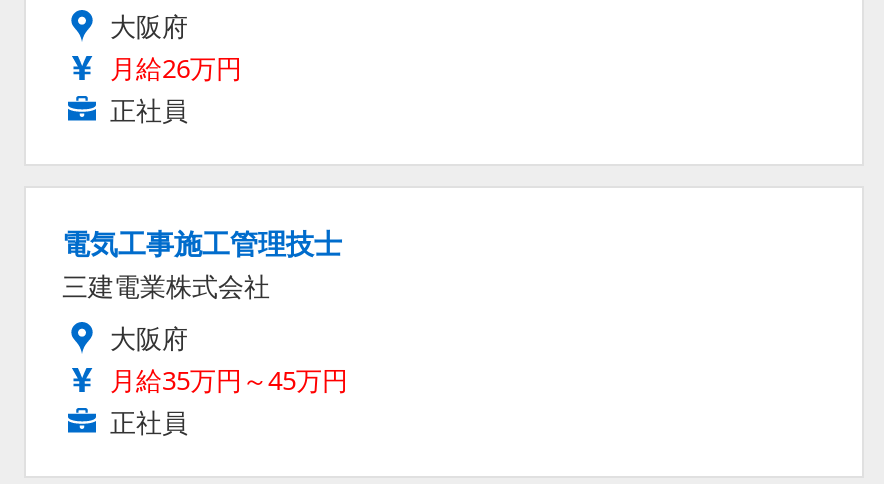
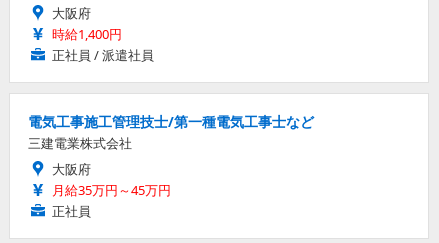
- 月給26万円
- 正社員
+ 時給1,400円
+ 正社員 / 派遣社員

- 電気工事施工管理技士
+ 電気工事施工管理技士/第一種電気工事士など
